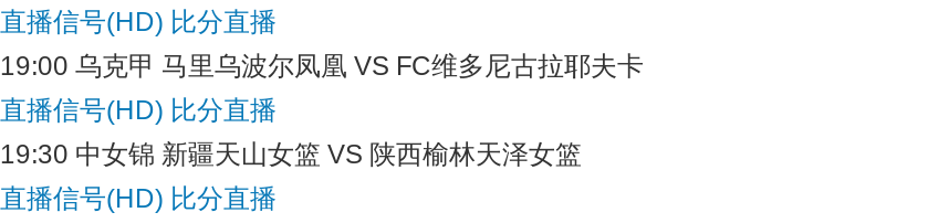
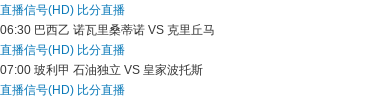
- 19:00 乌克甲马里乌波尔凤凰 VS FC维多尼古拉耶夫卡
+ 06:30 巴西乙诺瓦里桑蒂诺 VS 克里丘马

- 19:30 中女锦新疆天山女篮 VS 陕西榆林天泽女篮
+ 07:00 玻利甲石油独立 VS 皇家波托斯
